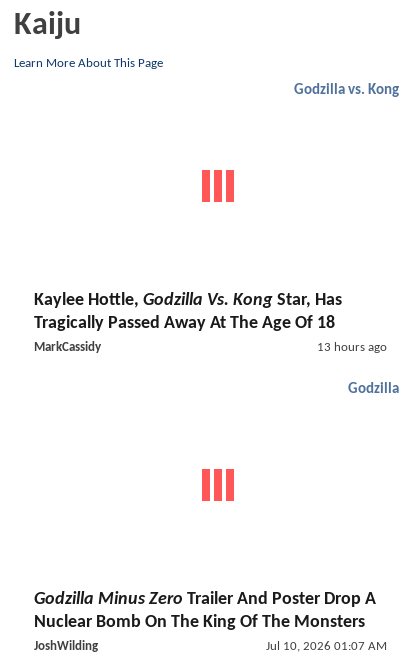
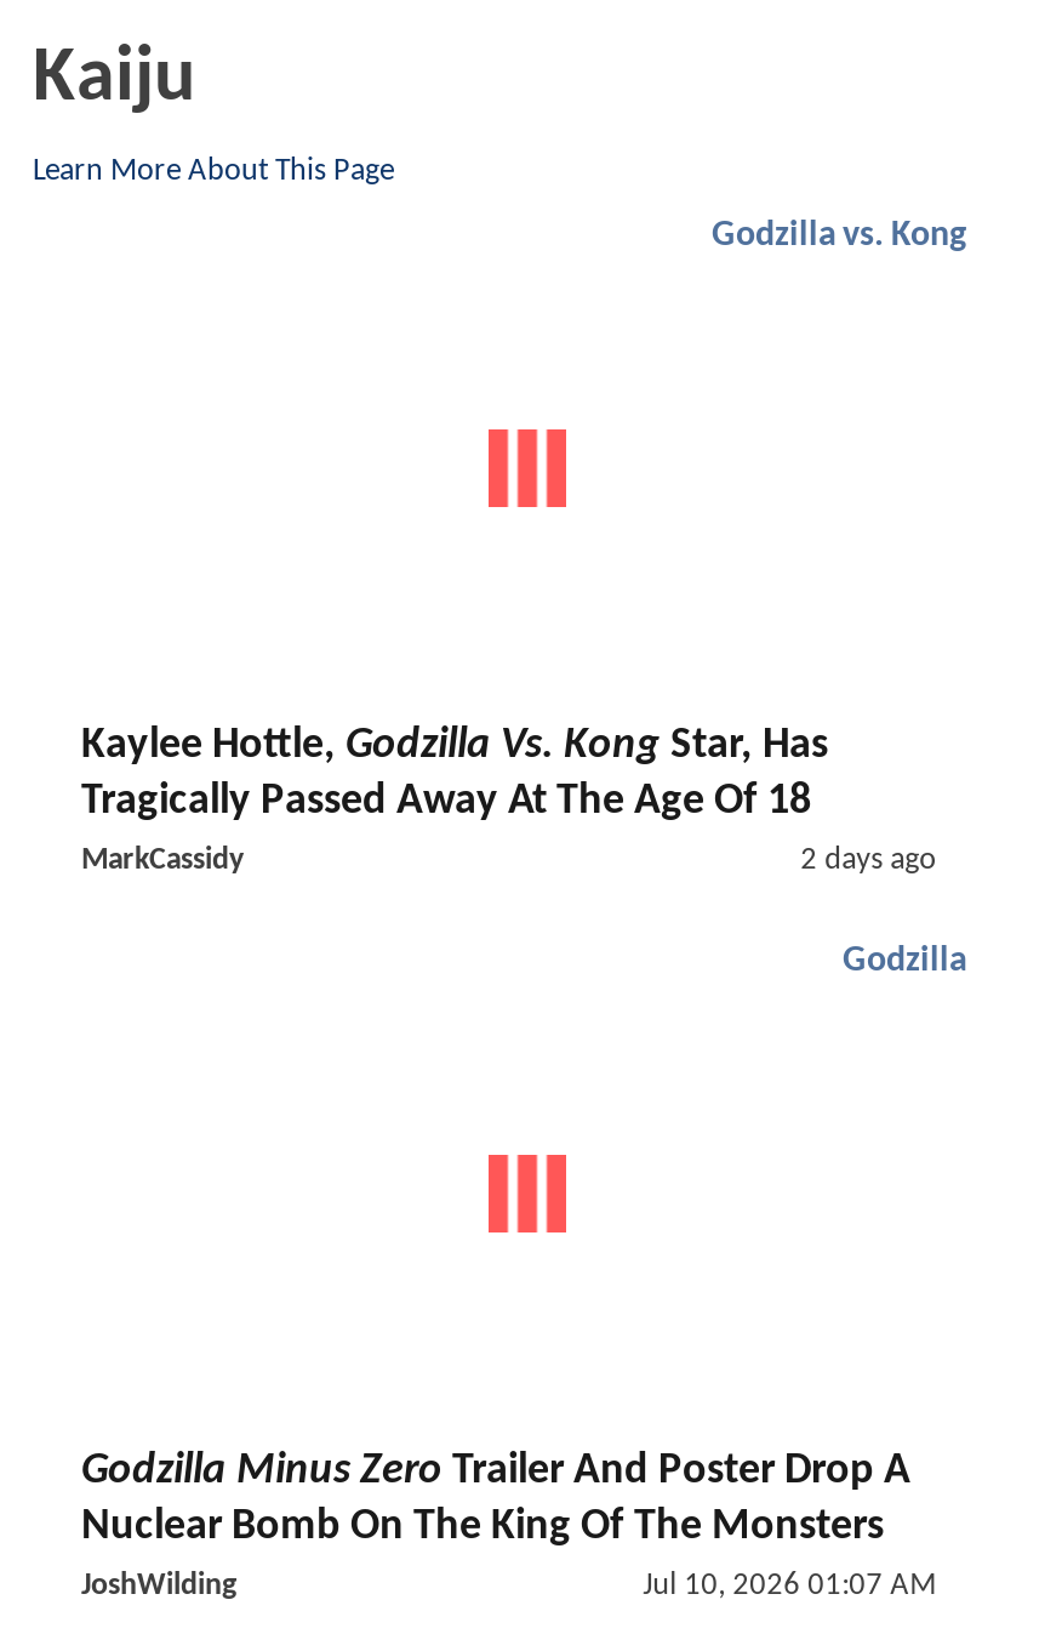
- 13 hours ago
+ 2 days ago
